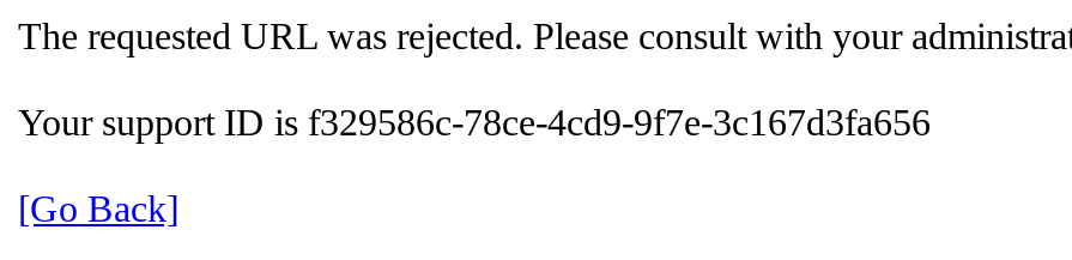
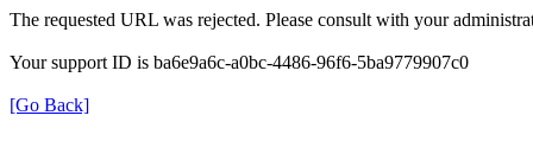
- Your support ID is f329586c-78ce-4cd9-9f7e-3c167d3fa656
+ Your support ID is ba6e9a6c-a0bc-4486-96f6-5ba9779907c0
